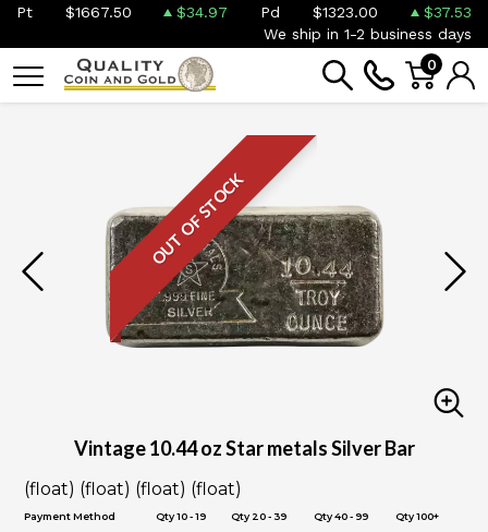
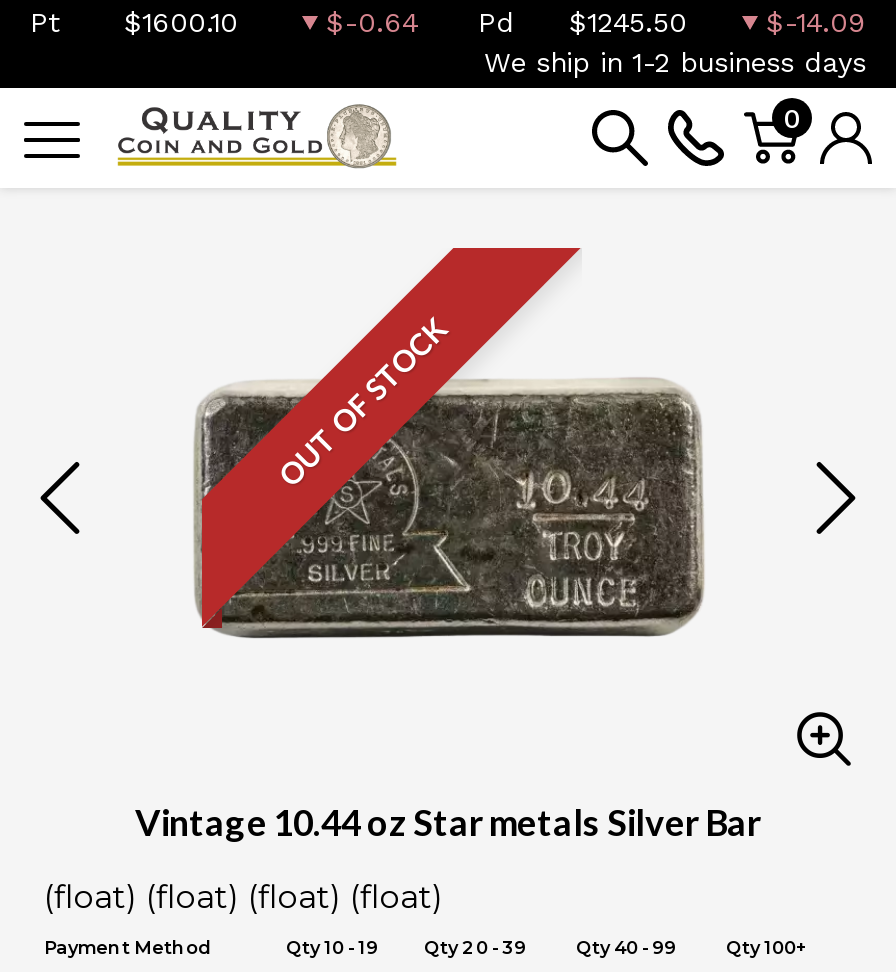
- Pt $1667.50
+ Pt $1600.10

- $34.97
+ $-0.64

- $1323.00
+ $1245.50

- $37.53
+ $-14.09
